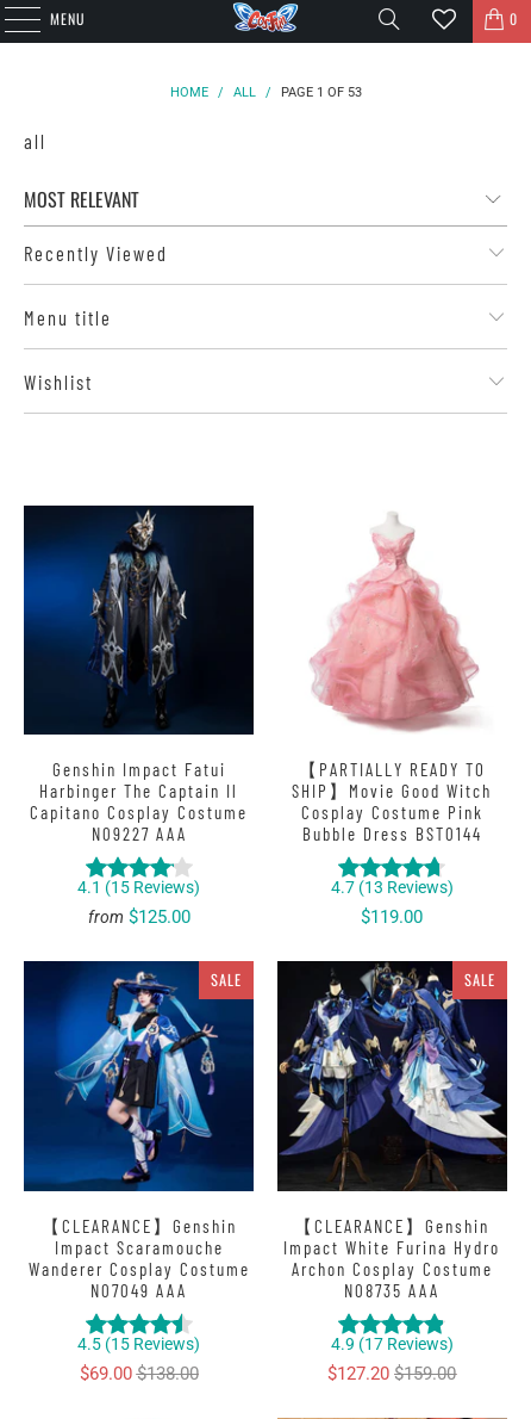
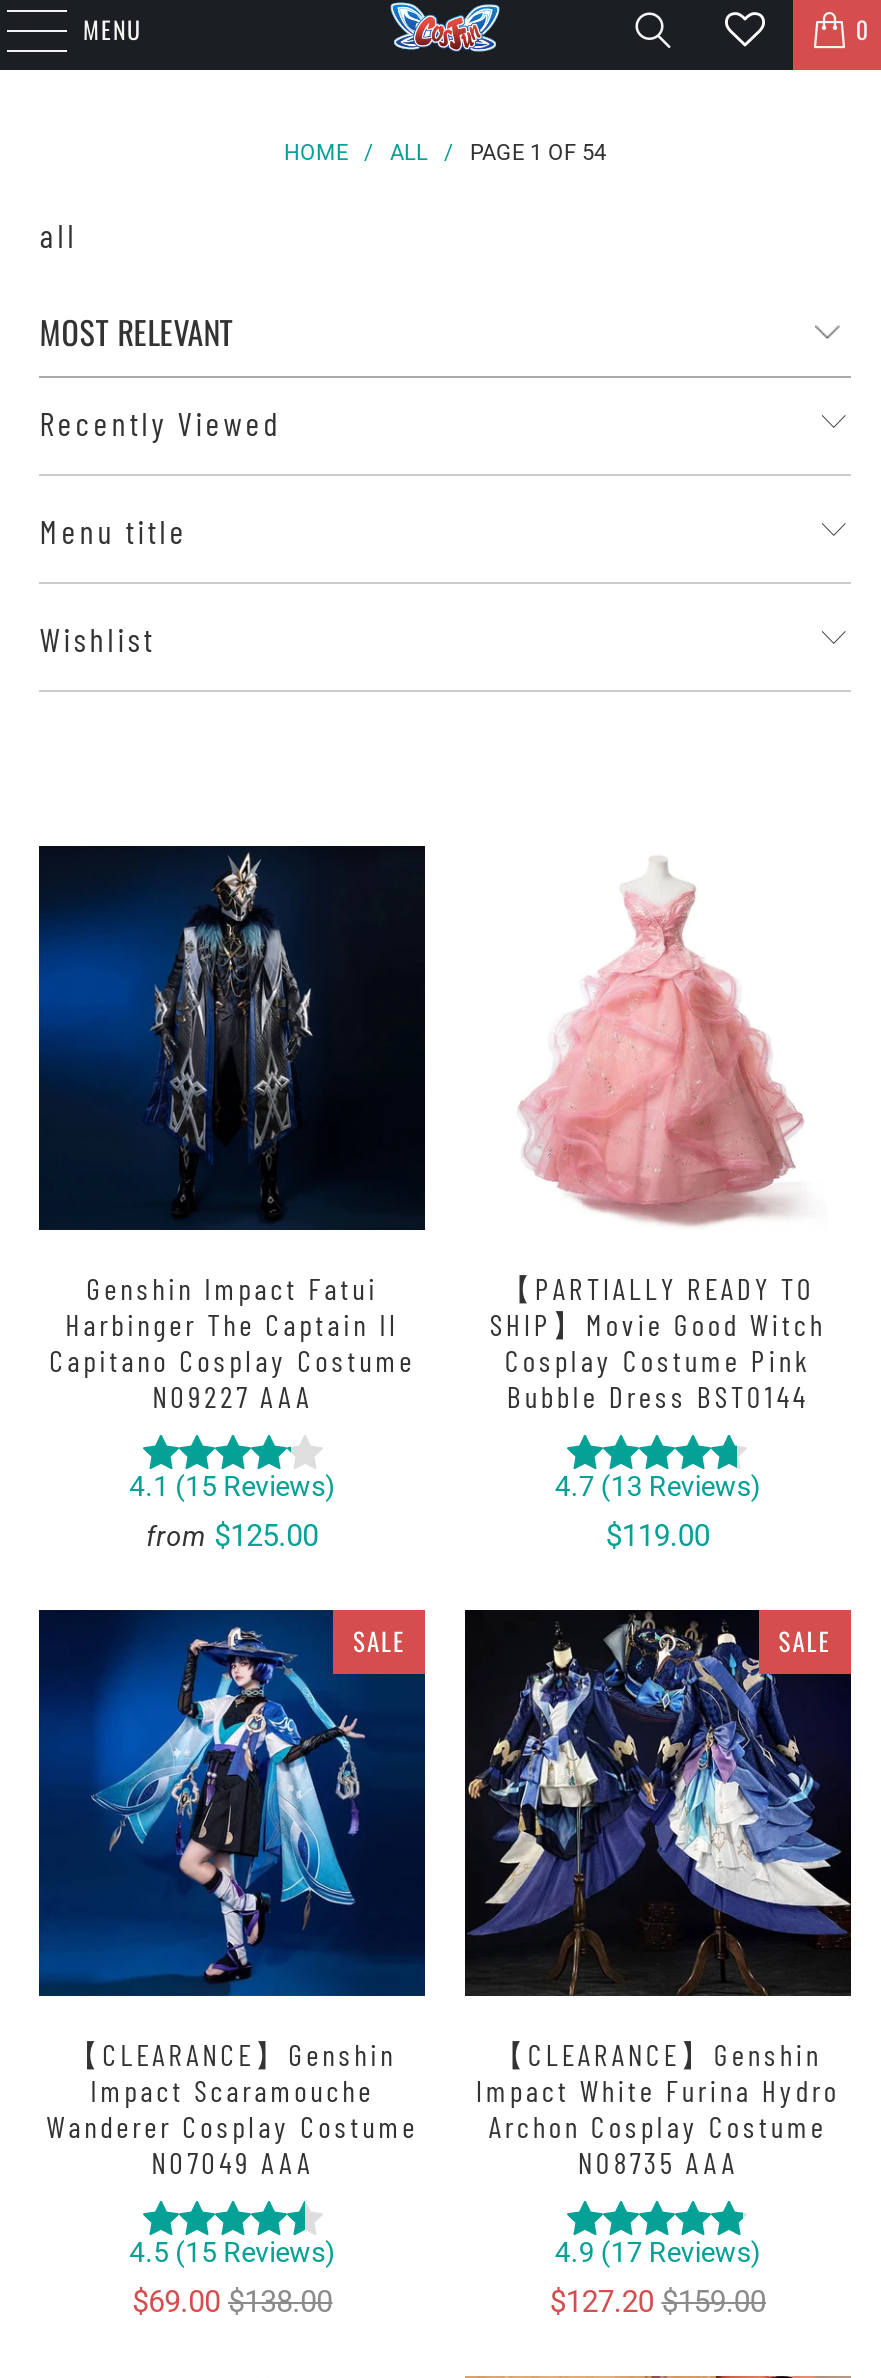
- / PAGE 1 OF 53
+ / PAGE 1 OF 54
